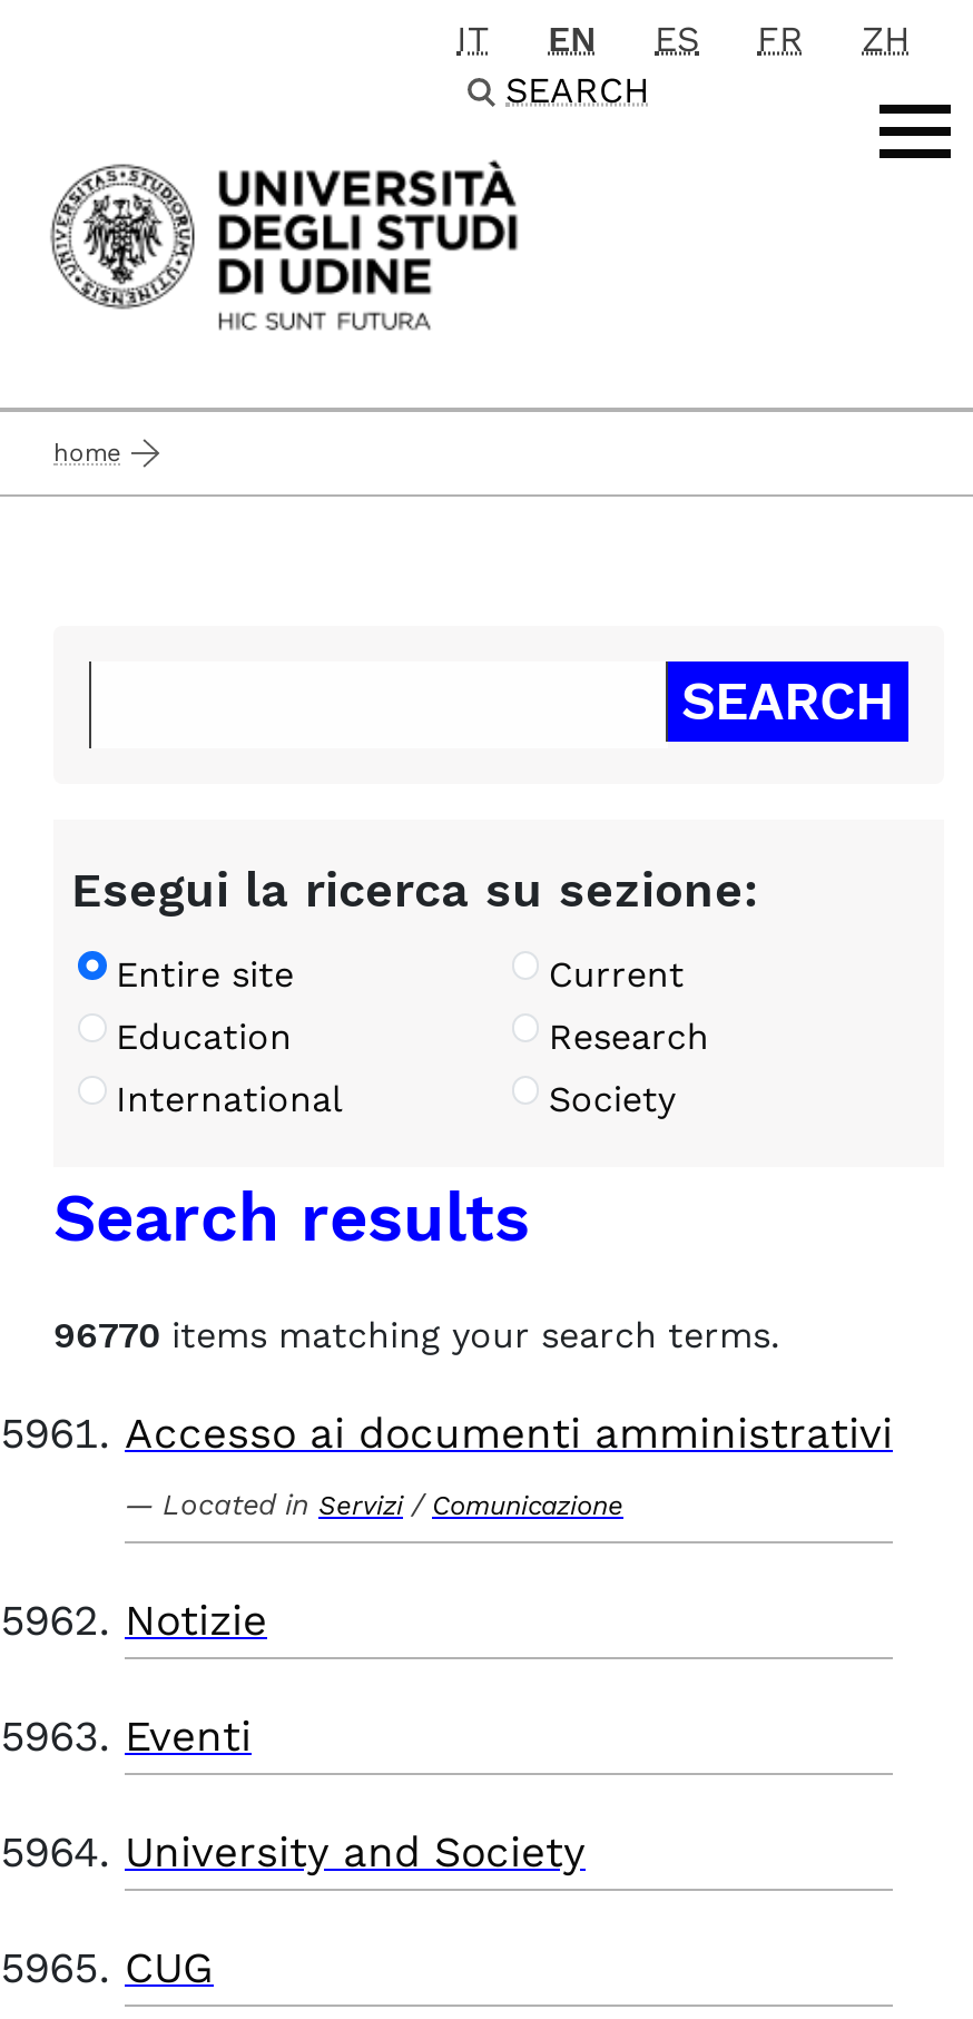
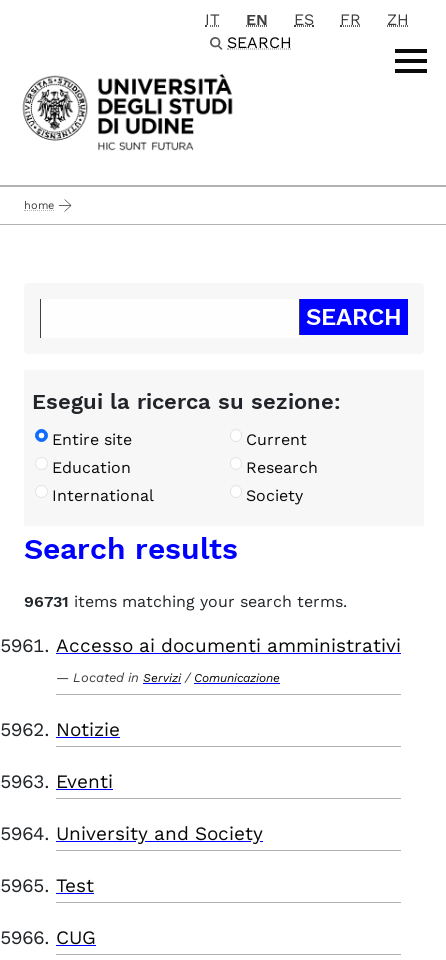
- 96770 items matching your search terms.
+ 96731 items matching your search terms.

+ Test
